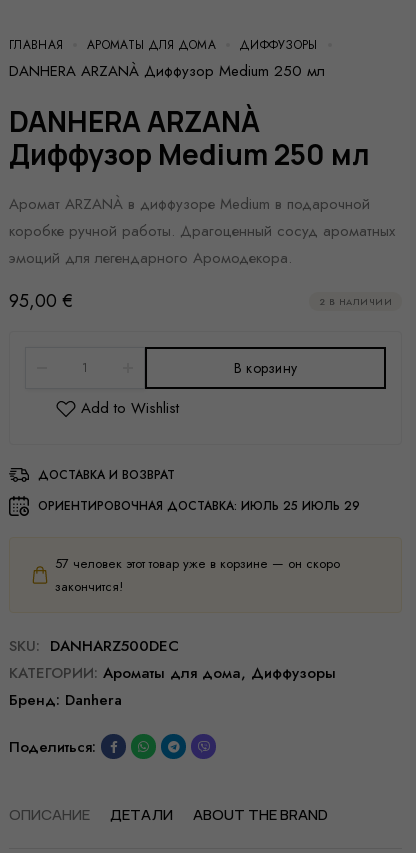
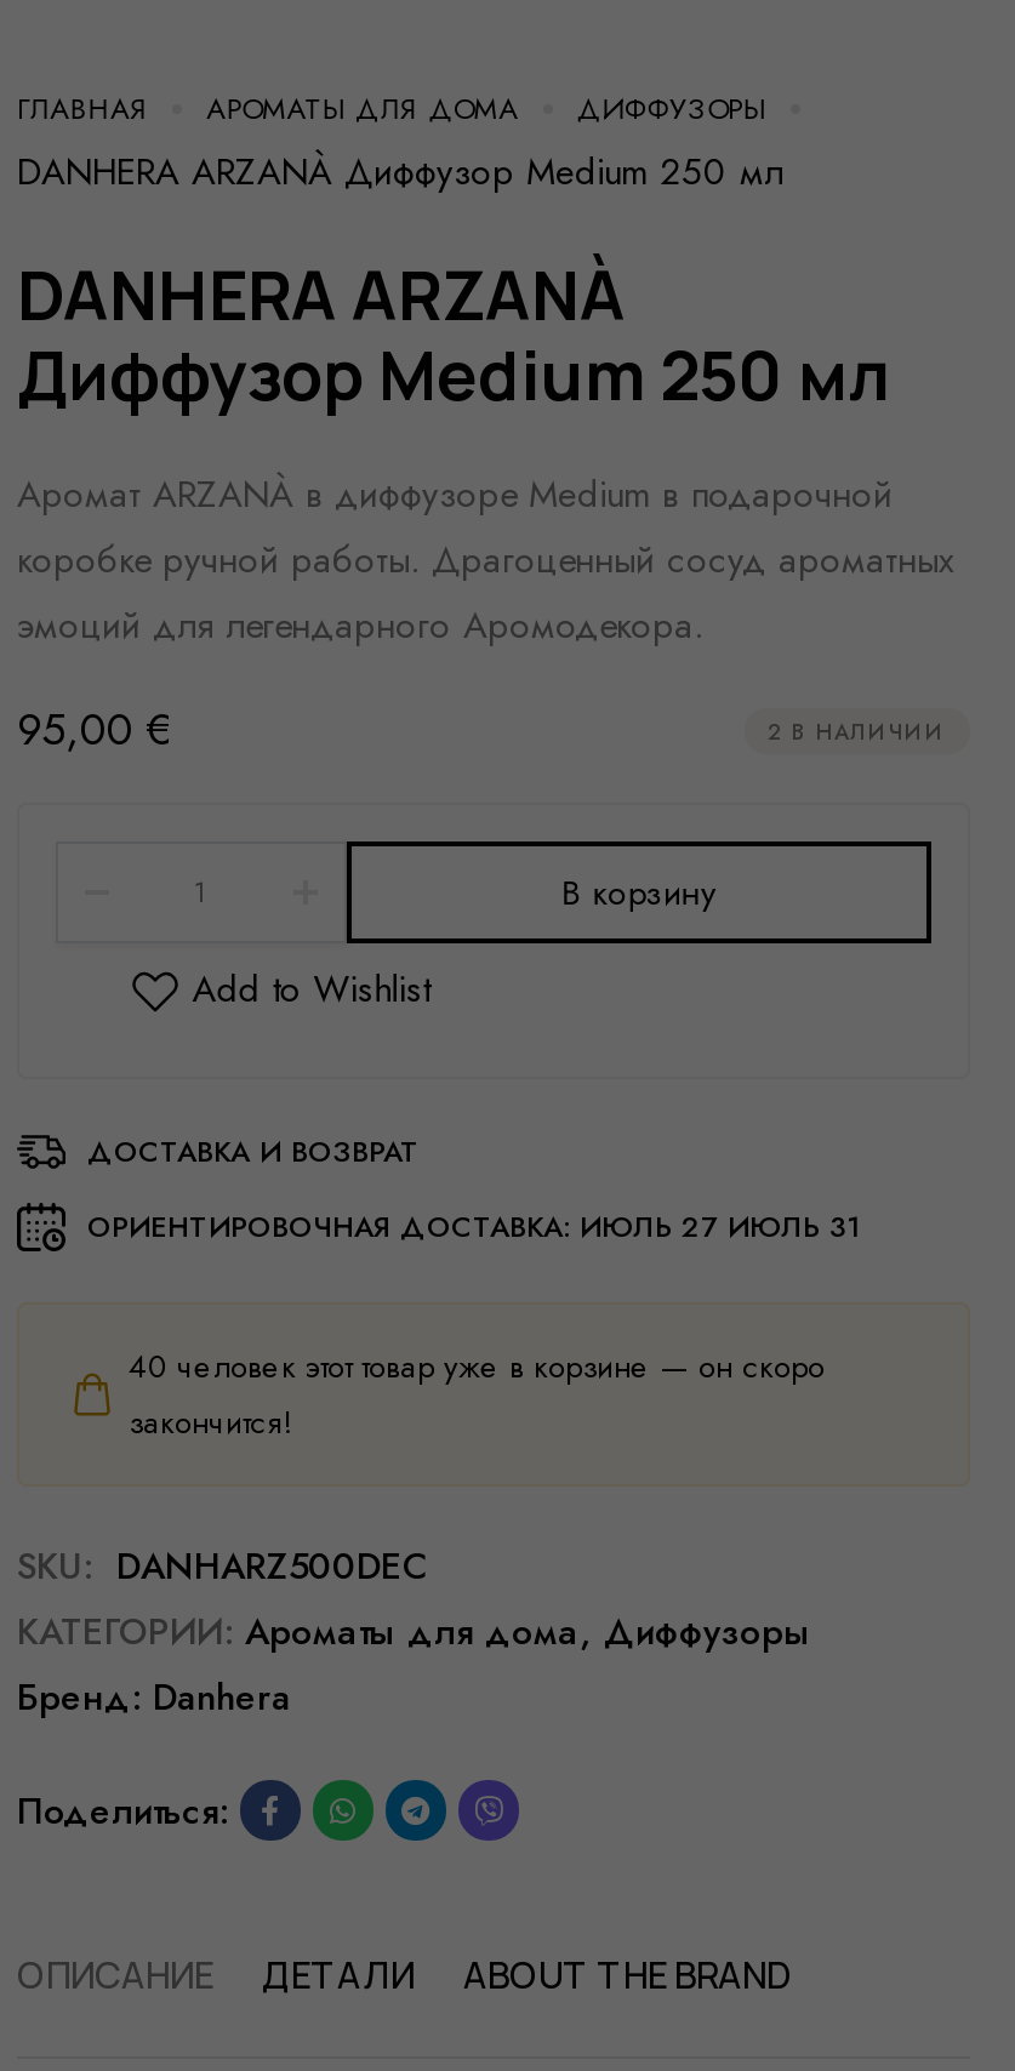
- ОРИЕНТИРОВОЧНАЯ ДОСТАВКА: ИЮЛЬ 25 ИЮЛЬ 29
+ ОРИЕНТИРОВОЧНАЯ ДОСТАВКА: ИЮЛЬ 27 ИЮЛЬ 31

- 57 человек этот товар уже в корзине — он скоро
+ 40 человек этот товар уже в корзине — он скоро
